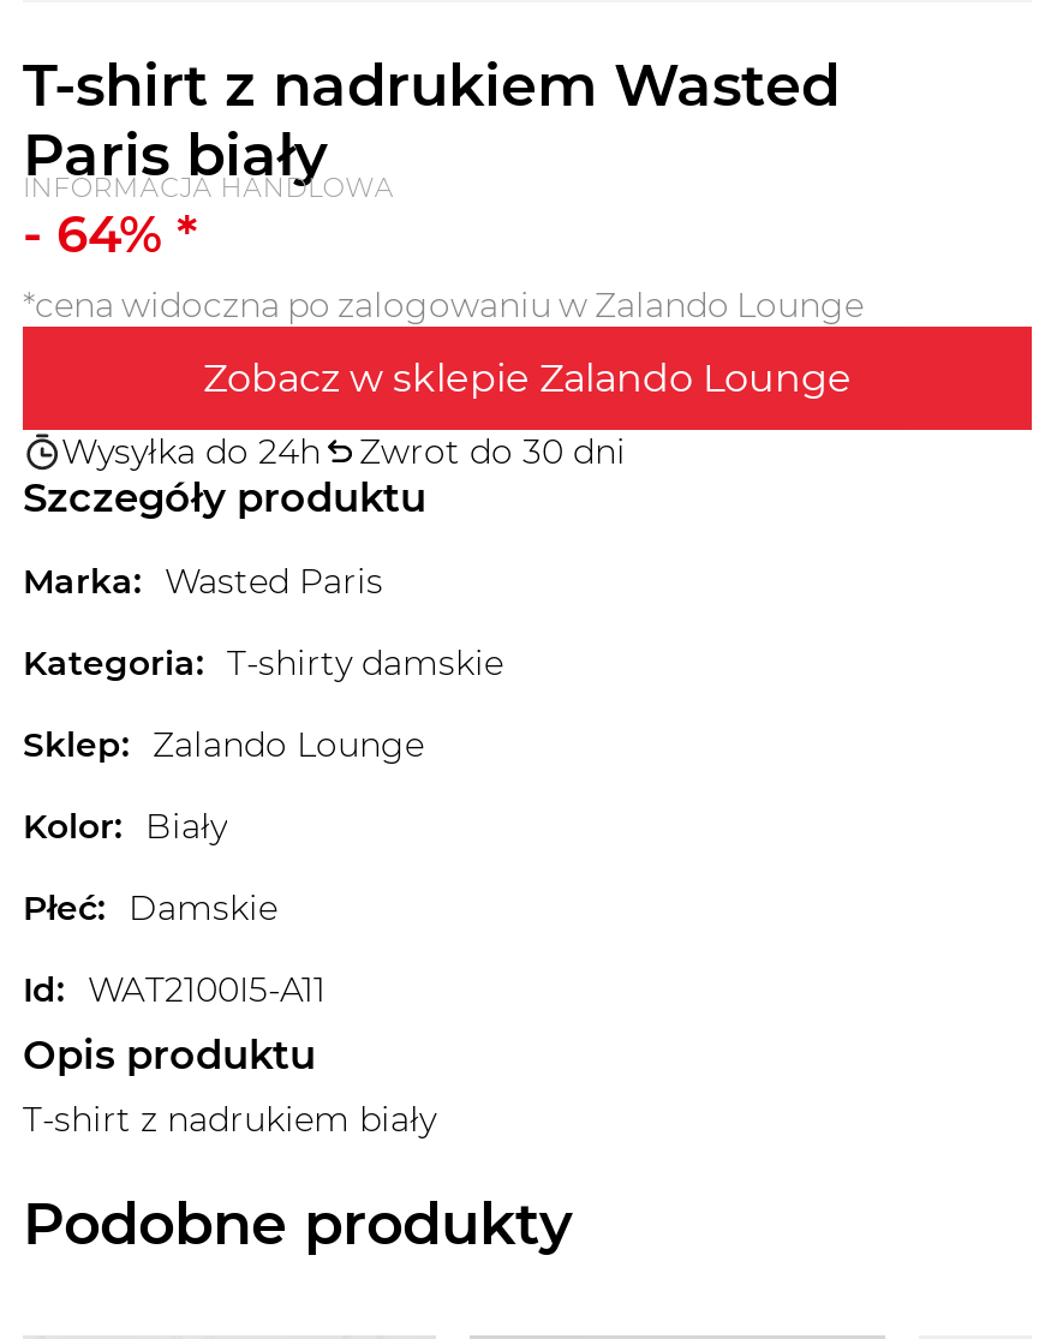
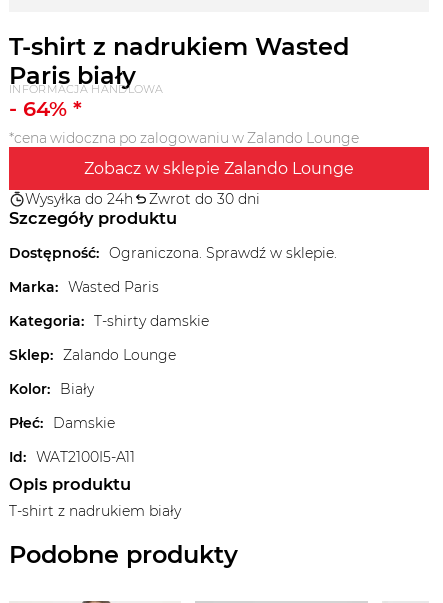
+ Dostępność: Ograniczona. Sprawdź w sklepie.
